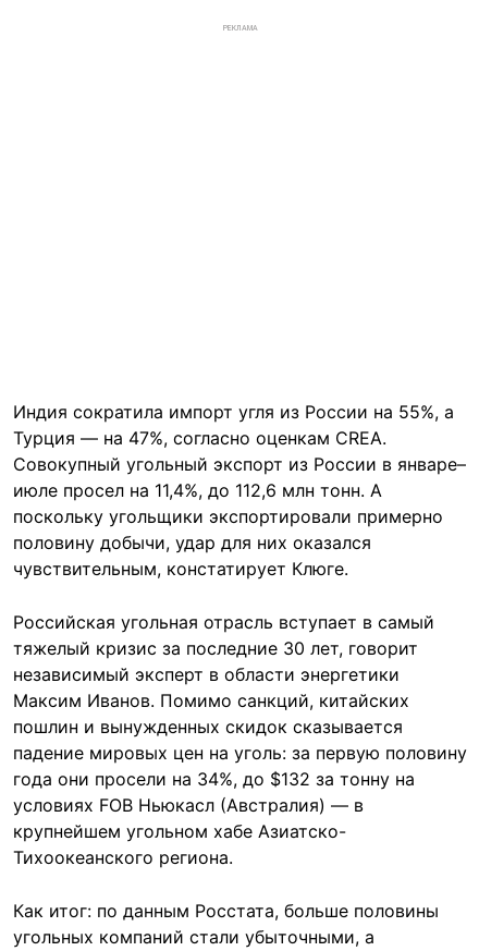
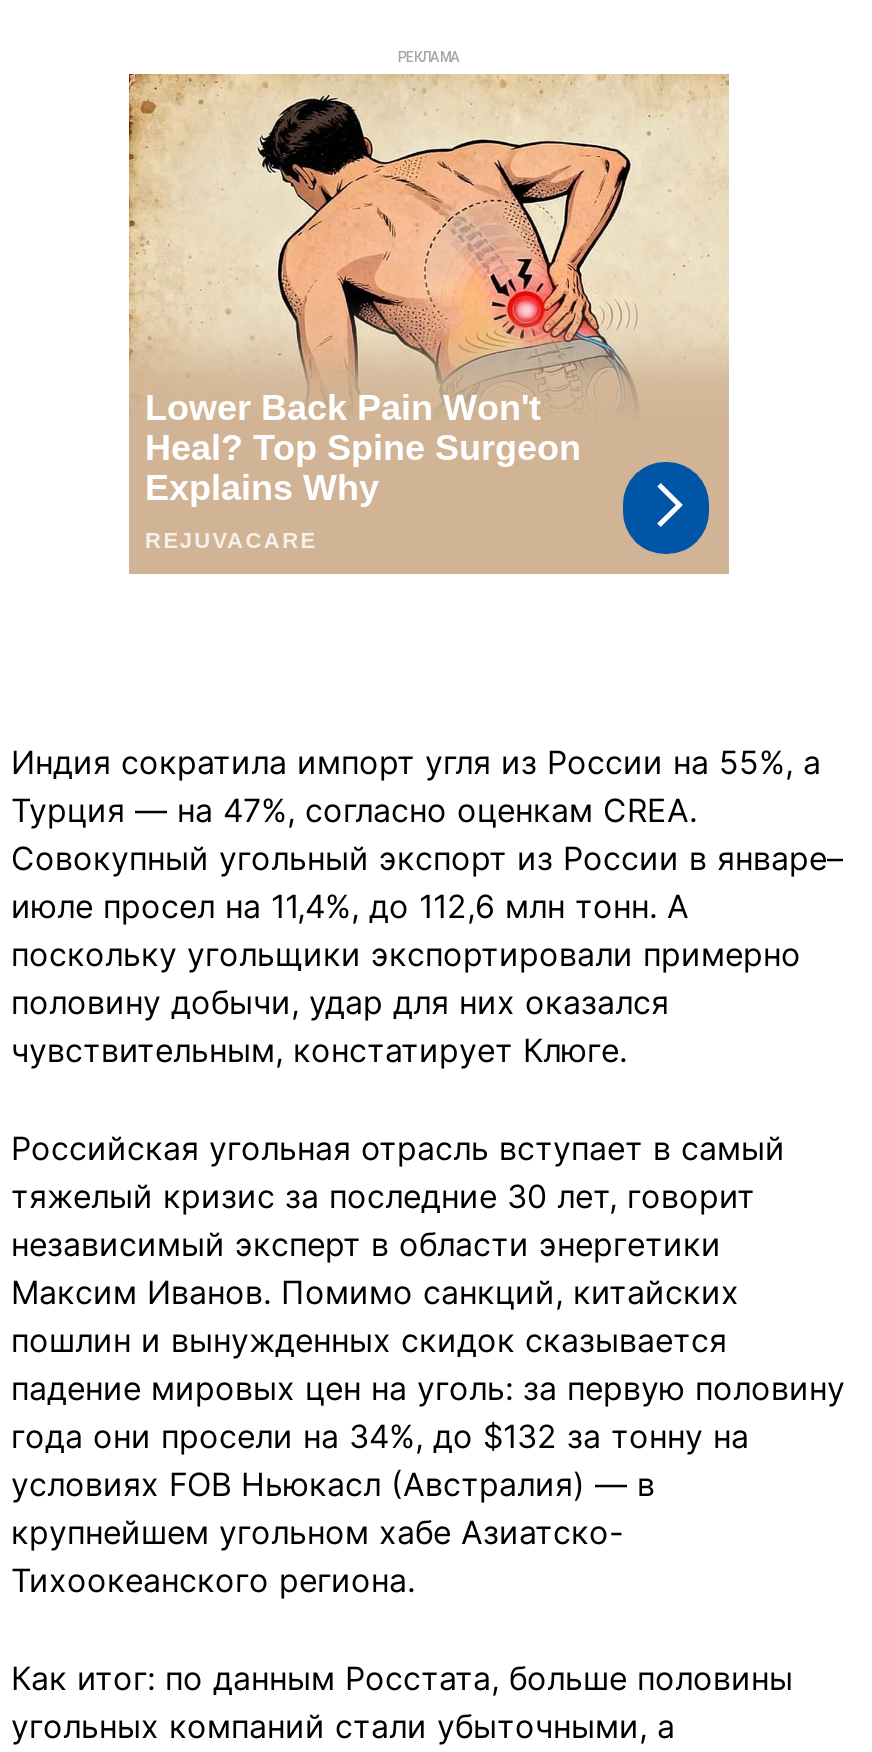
+ [image]
